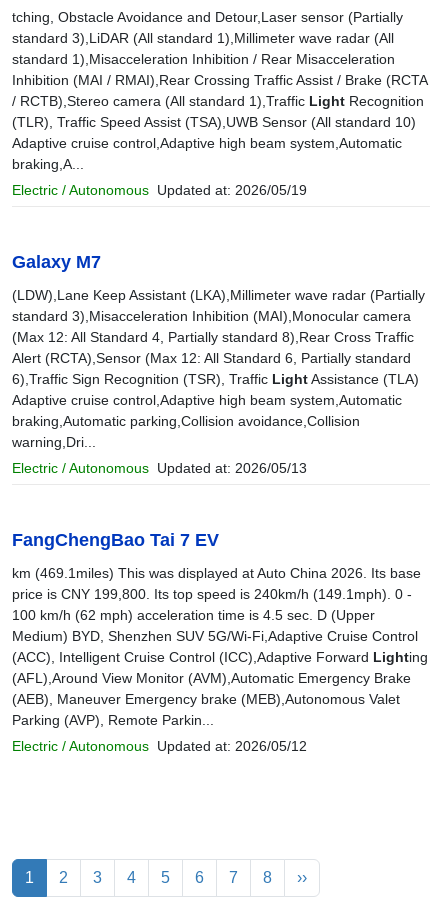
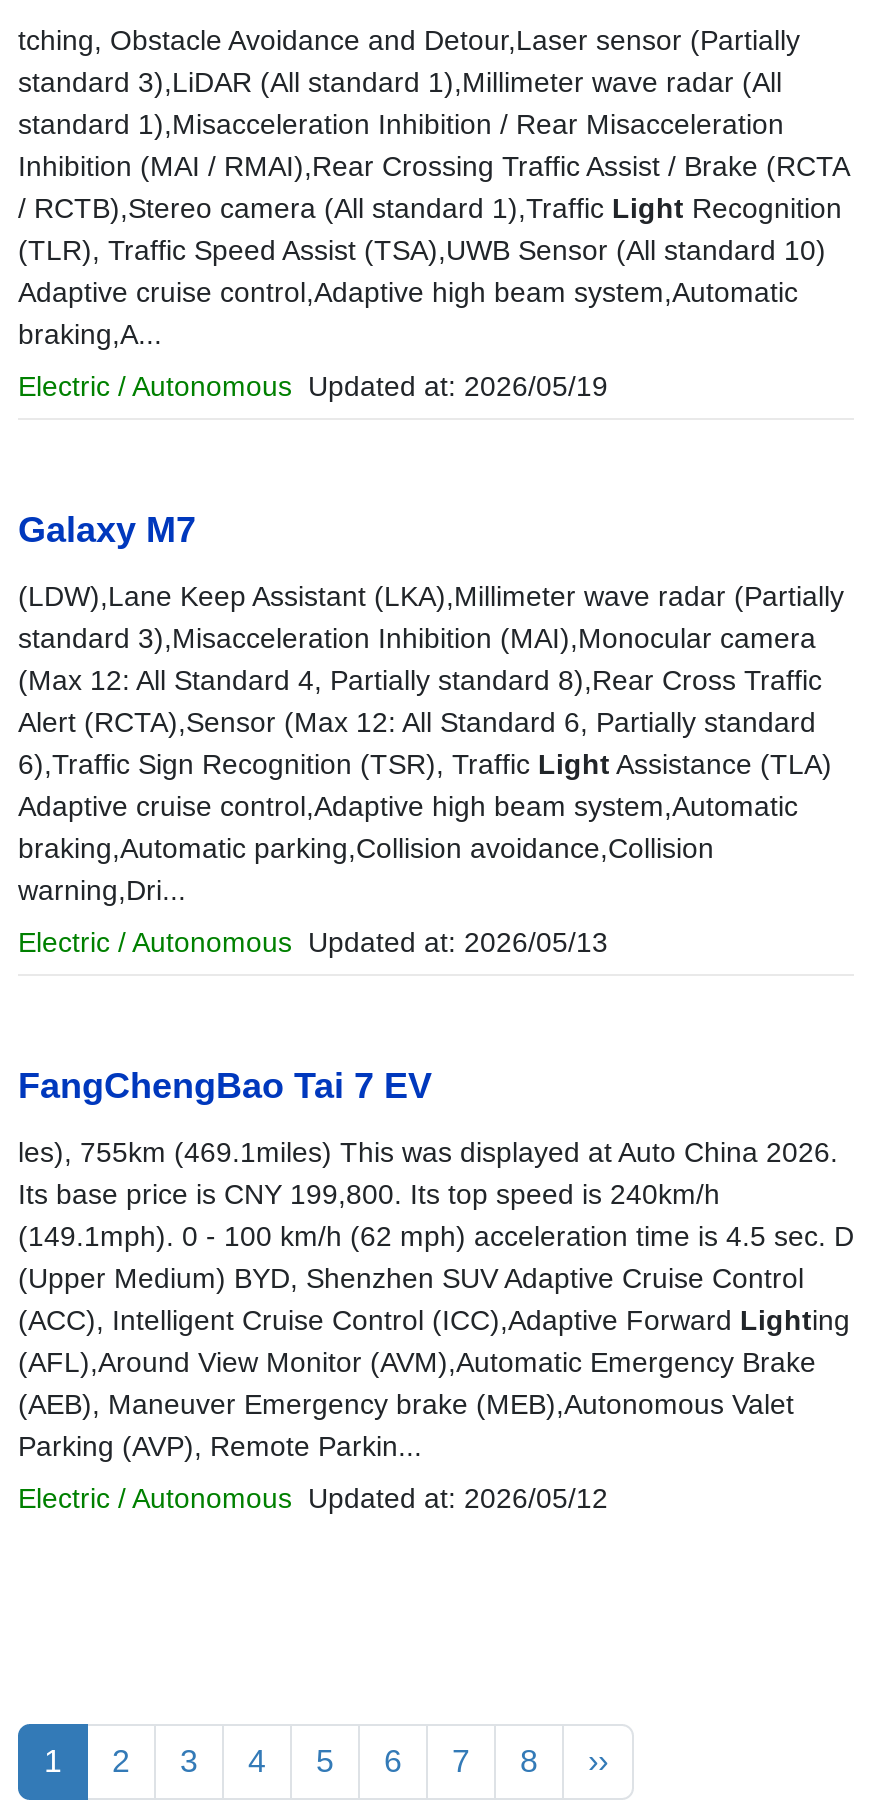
- km (469.1miles) This was displayed at Auto China 2026. Its base
- price is CNY 199,800. Its top speed is 240km/h (149.1mph). 0 -
- 100 km/h (62 mph) acceleration time is 4.5 sec. D (Upper
- Medium) BYD, Shenzhen SUV 5G/Wi-Fi,Adaptive Cruise Control
+ les), 755km (469.1miles) This was displayed at Auto China 2026.
+ Its base price is CNY 199,800. Its top speed is 240km/h
+ (149.1mph). 0 - 100 km/h (62 mph) acceleration time is 4.5 sec. D
+ (Upper Medium) BYD, Shenzhen SUV Adaptive Cruise Control
